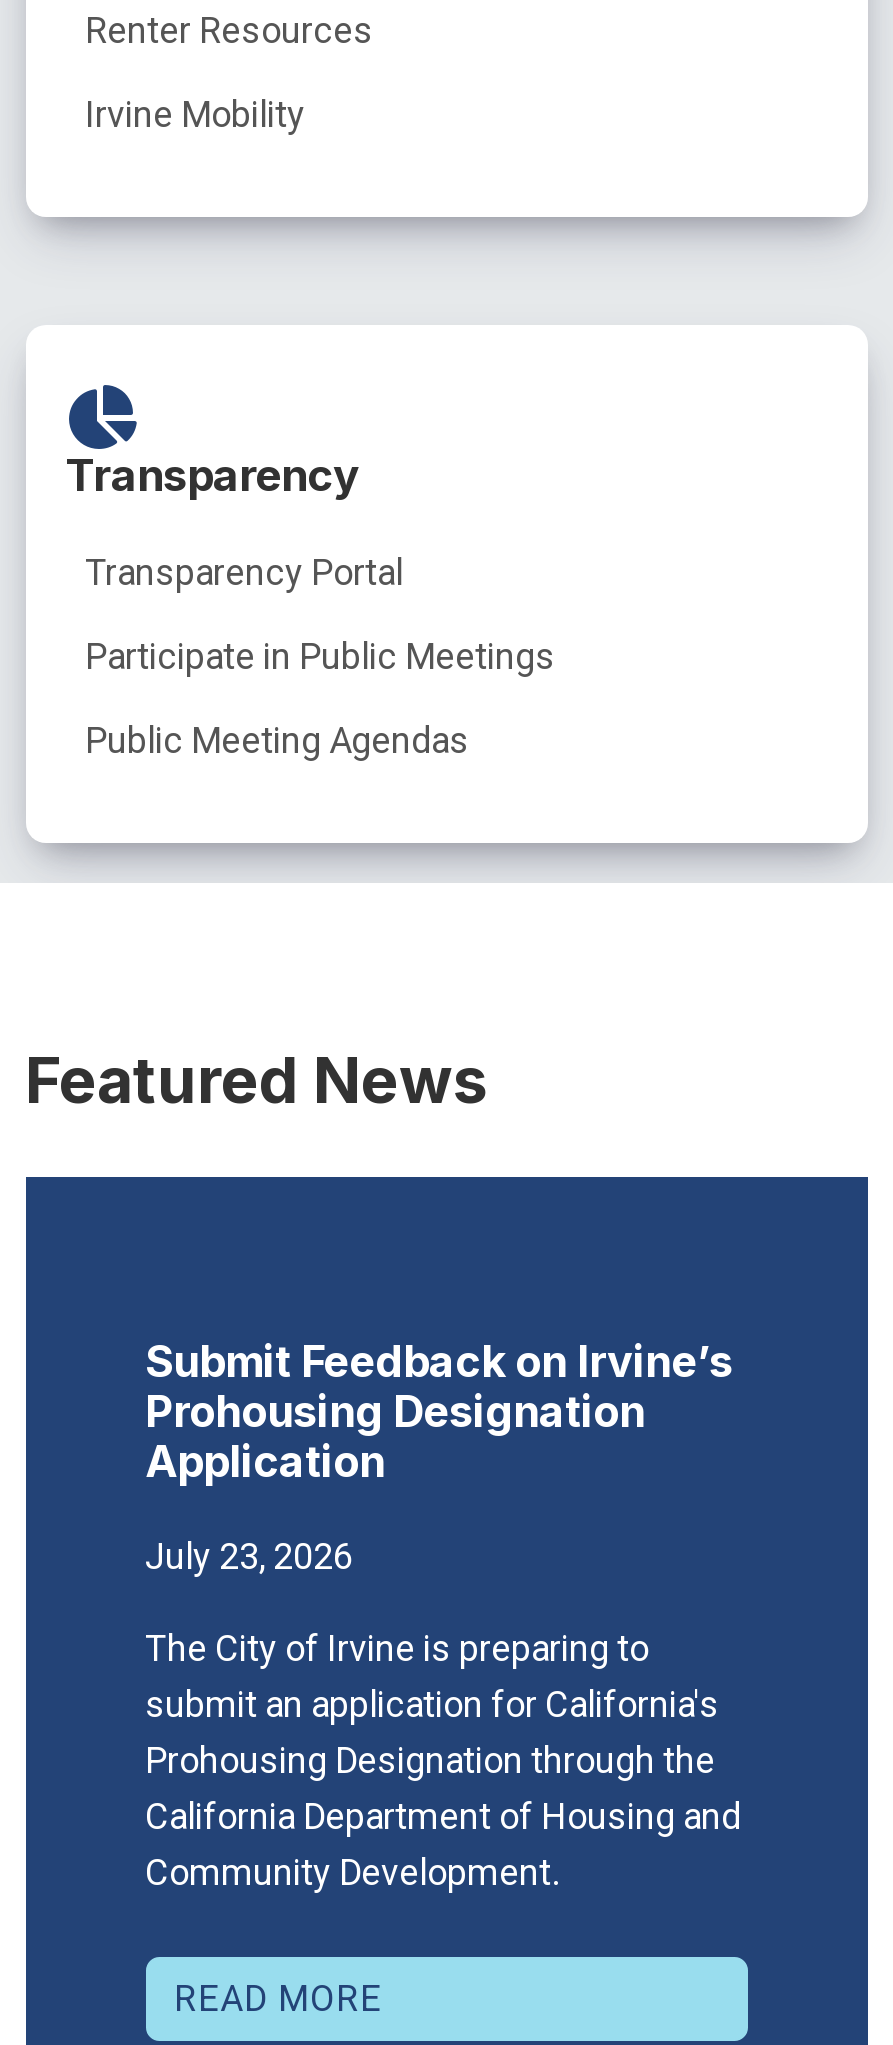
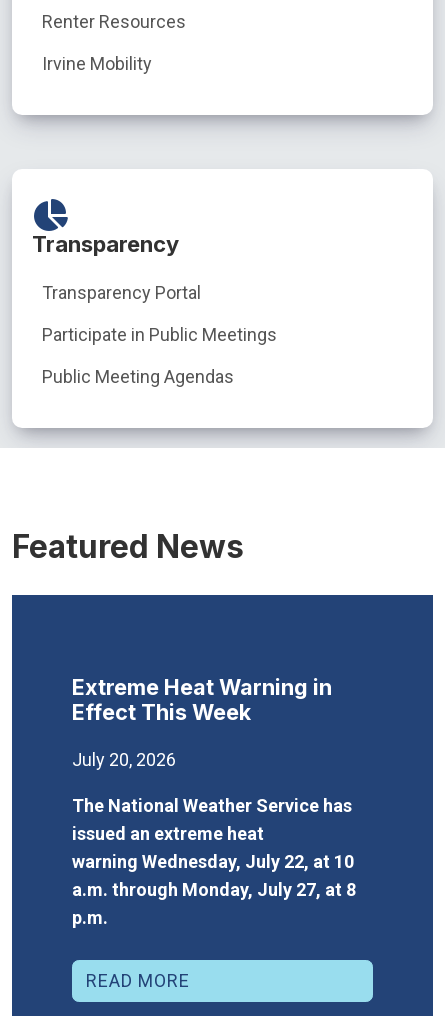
- Submit Feedback on Irvine’s
- Prohousing Designation
- Application
+ Extreme Heat Warning in
+ Effect This Week

- July 23, 2026
+ July 20, 2026

- The City of Irvine is preparing to
- submit an application for California's
- Prohousing Designation through the
- California Department of Housing and
- Community Development.
+ The National Weather Service has
+ issued an extreme heat
+ warning Wednesday, July 22, at 10
+ a.m. through Monday, July 27, at 8
+ p.m.
